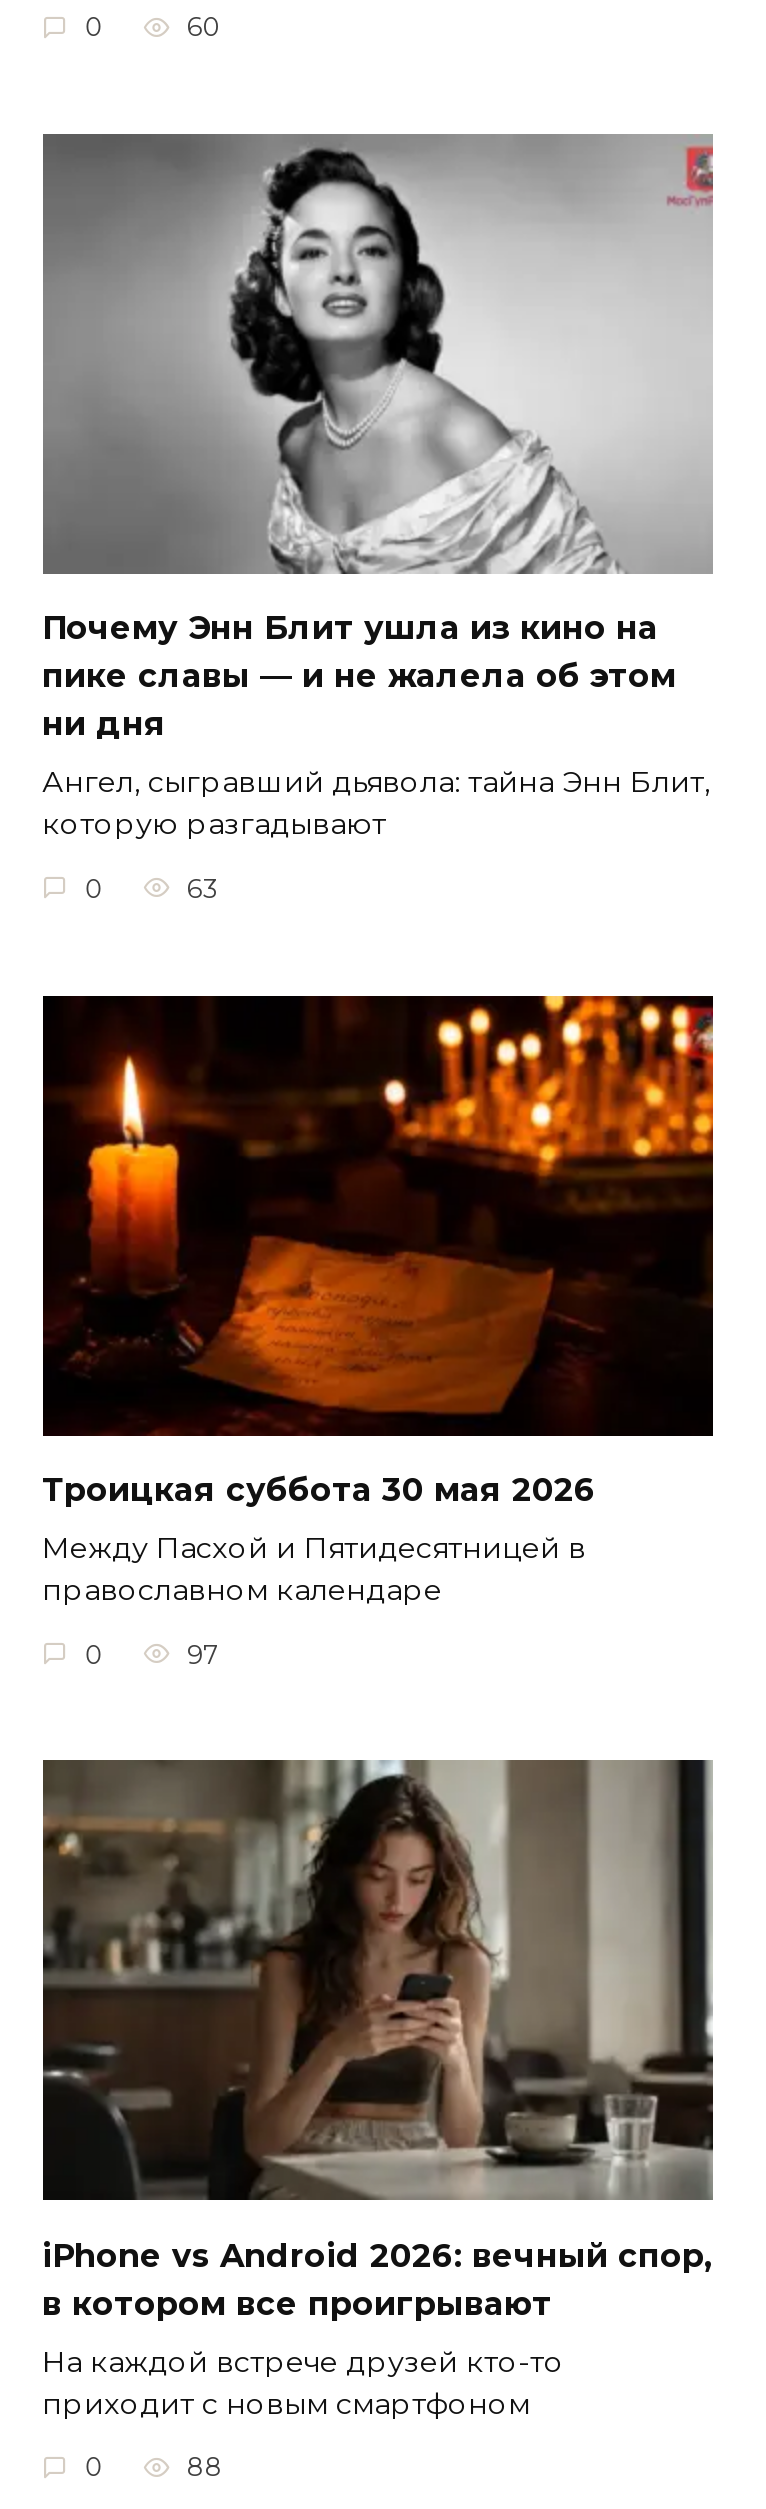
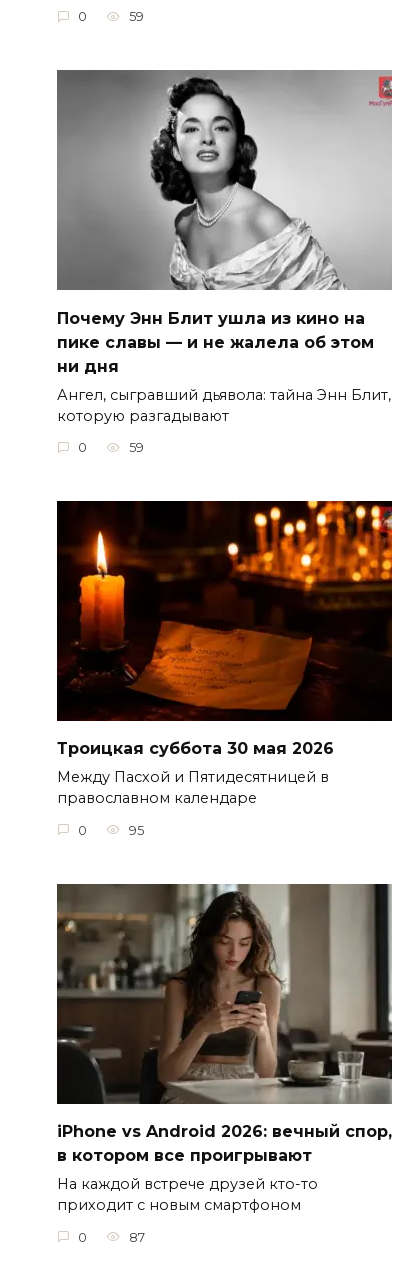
- 60
+ 59

- 63
+ 59

- 97
+ 95

- 88
+ 87
